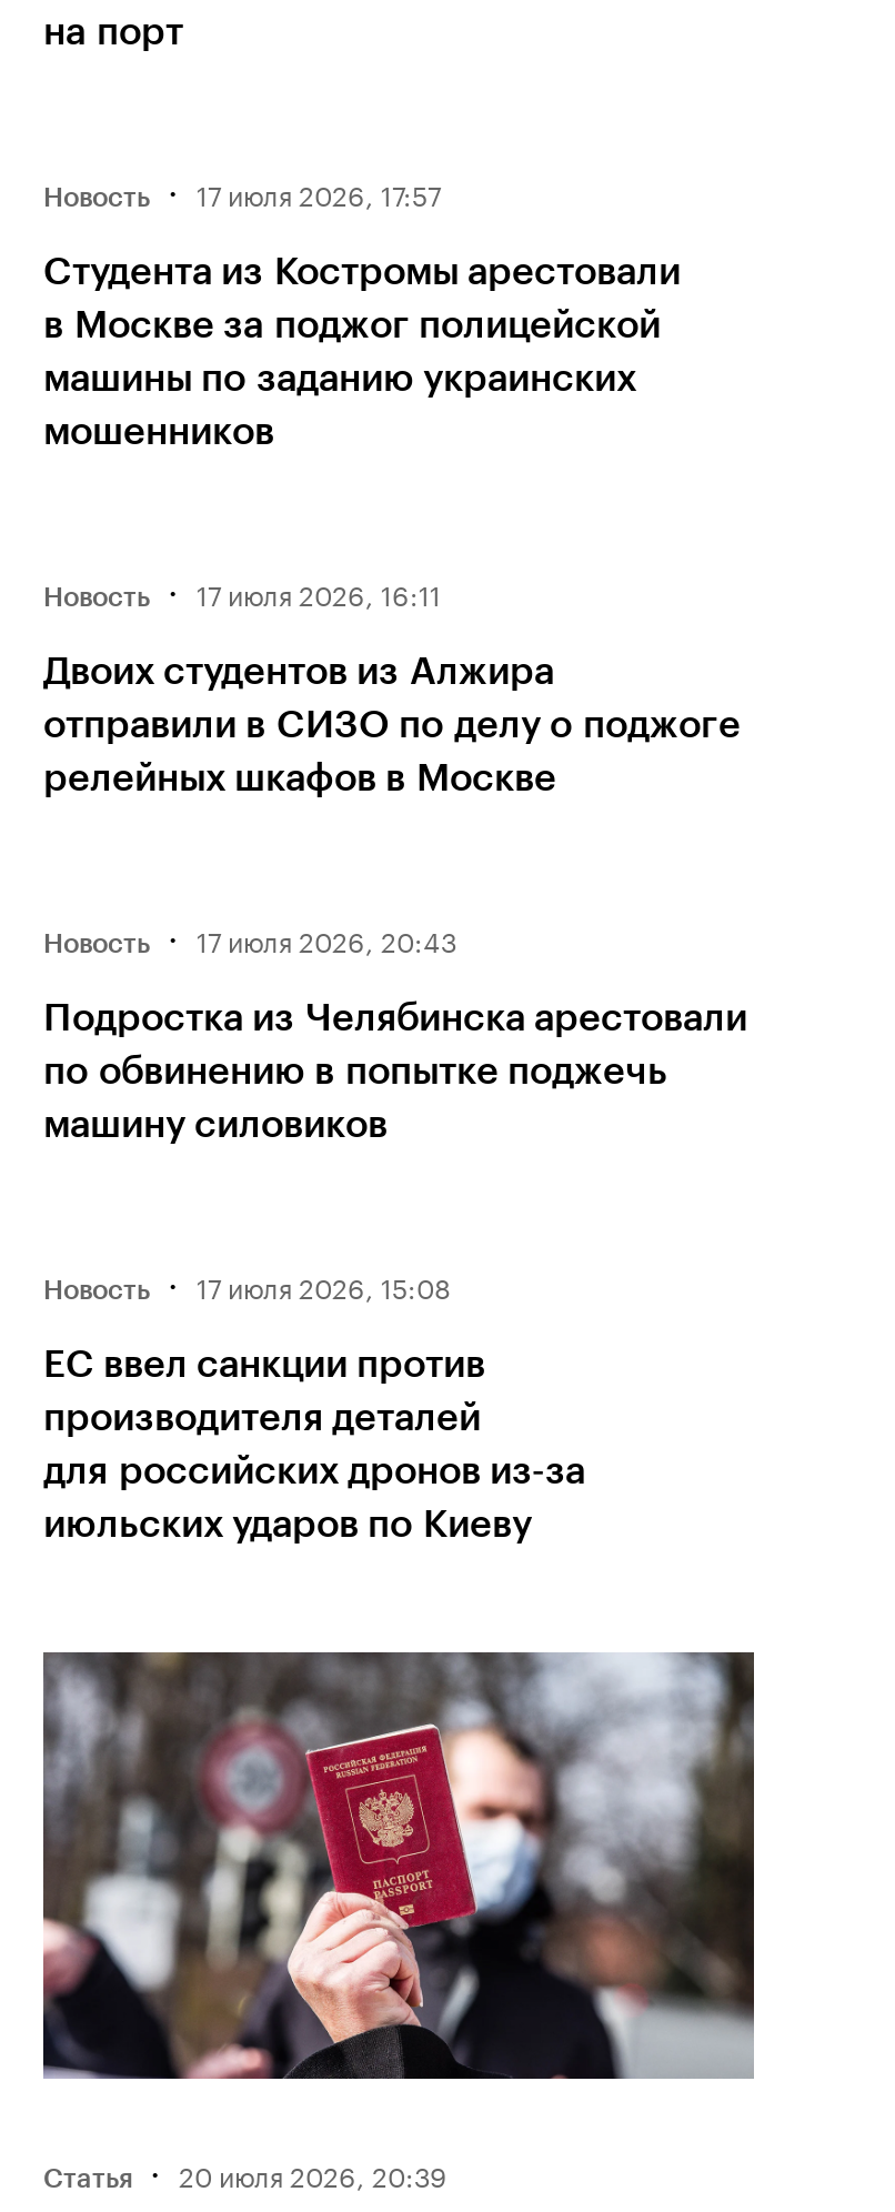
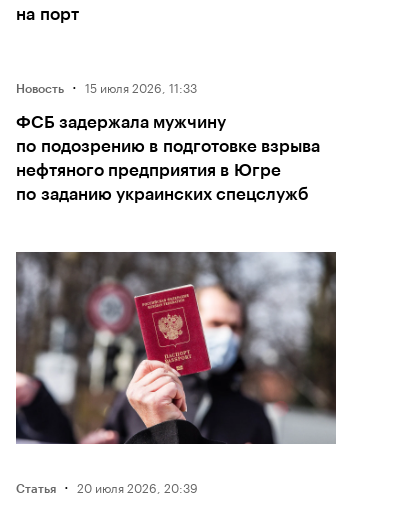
- Новость · 17 июля 2026, 17:57
- Студента из Костромы арестовали
- в Москве за поджог полицейской
- машины по заданию украинских
- мошенников
- Новость · 17 июля 2026, 16:11
- Двоих студентов из Алжира
- отправили в СИЗО по делу о поджоге
- релейных шкафов в Москве
- Новость · 17 июля 2026, 20:43
- Подростка из Челябинска арестовали
- по обвинению в попытке поджечь
- машину силовиков
- Новость · 17 июля 2026, 15:08
- ЕС ввел санкции против
- производителя деталей
- для российских дронов из‑за
- июльских ударов по Киеву
+ Новость · 15 июля 2026, 11:33
+ ФСБ задержала мужчину
+ по подозрению в подготовке взрыва
+ нефтяного предприятия в Югре
+ по заданию украинских спецслужб
